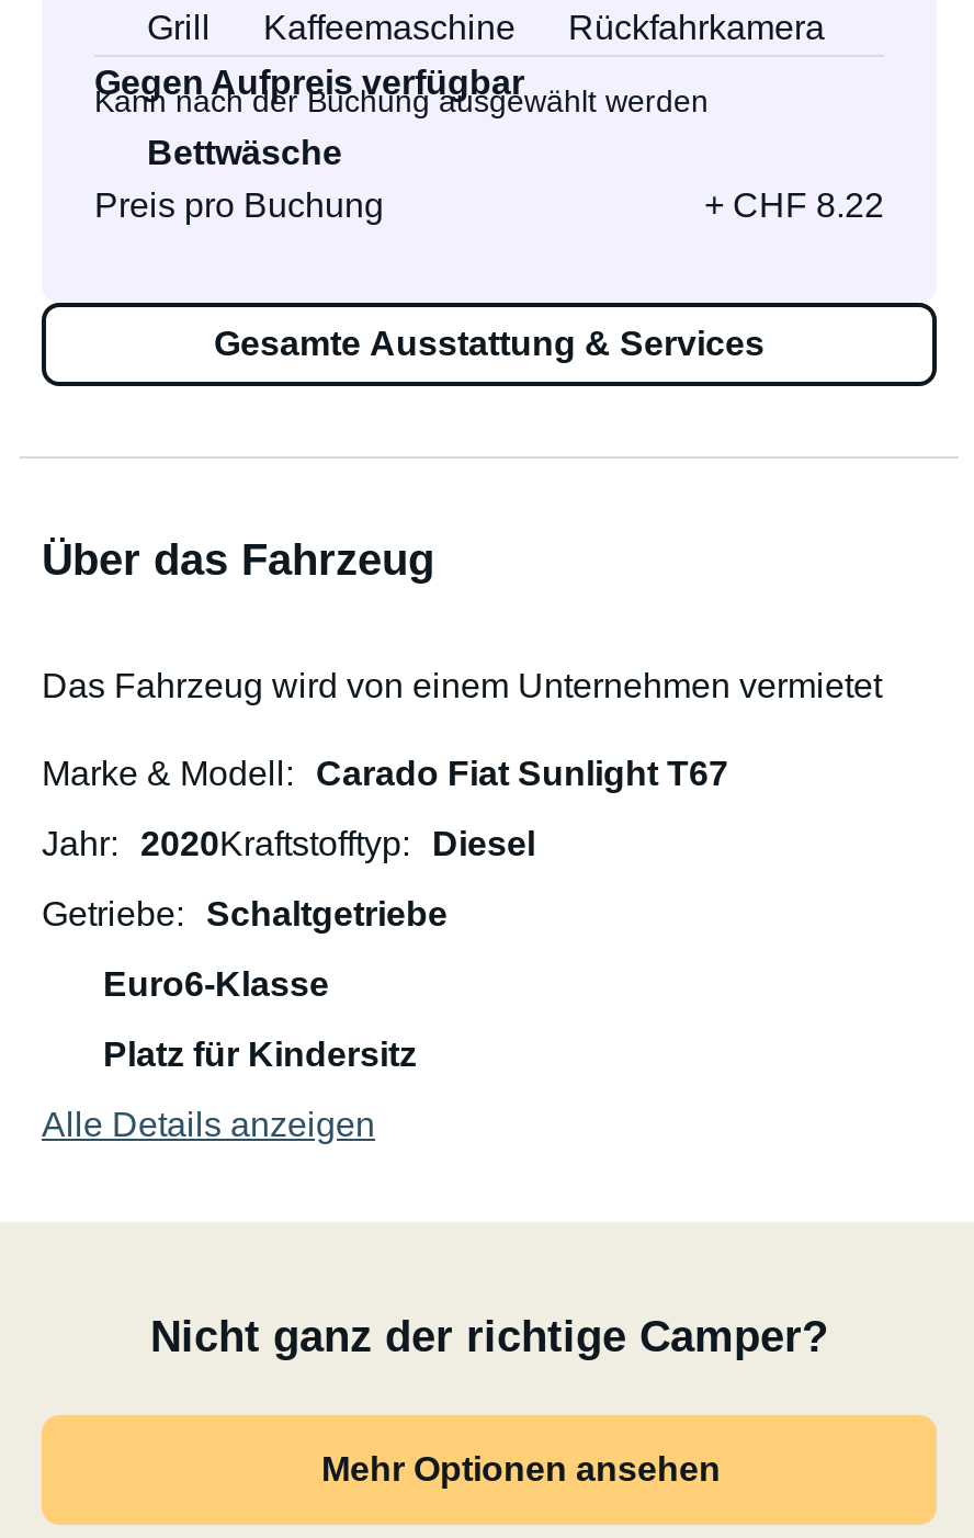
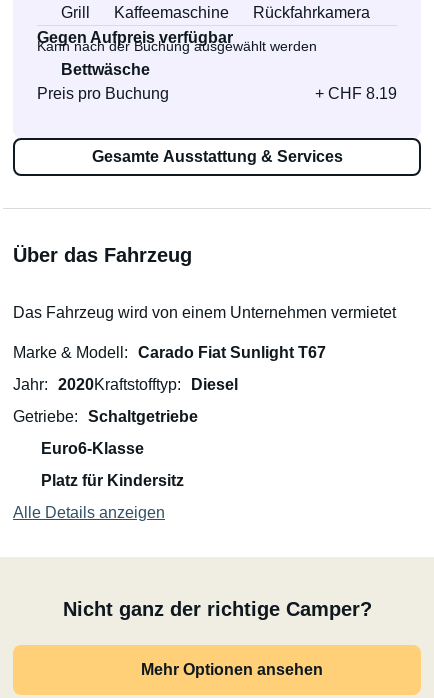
- + CHF 8.22
+ + CHF 8.19
